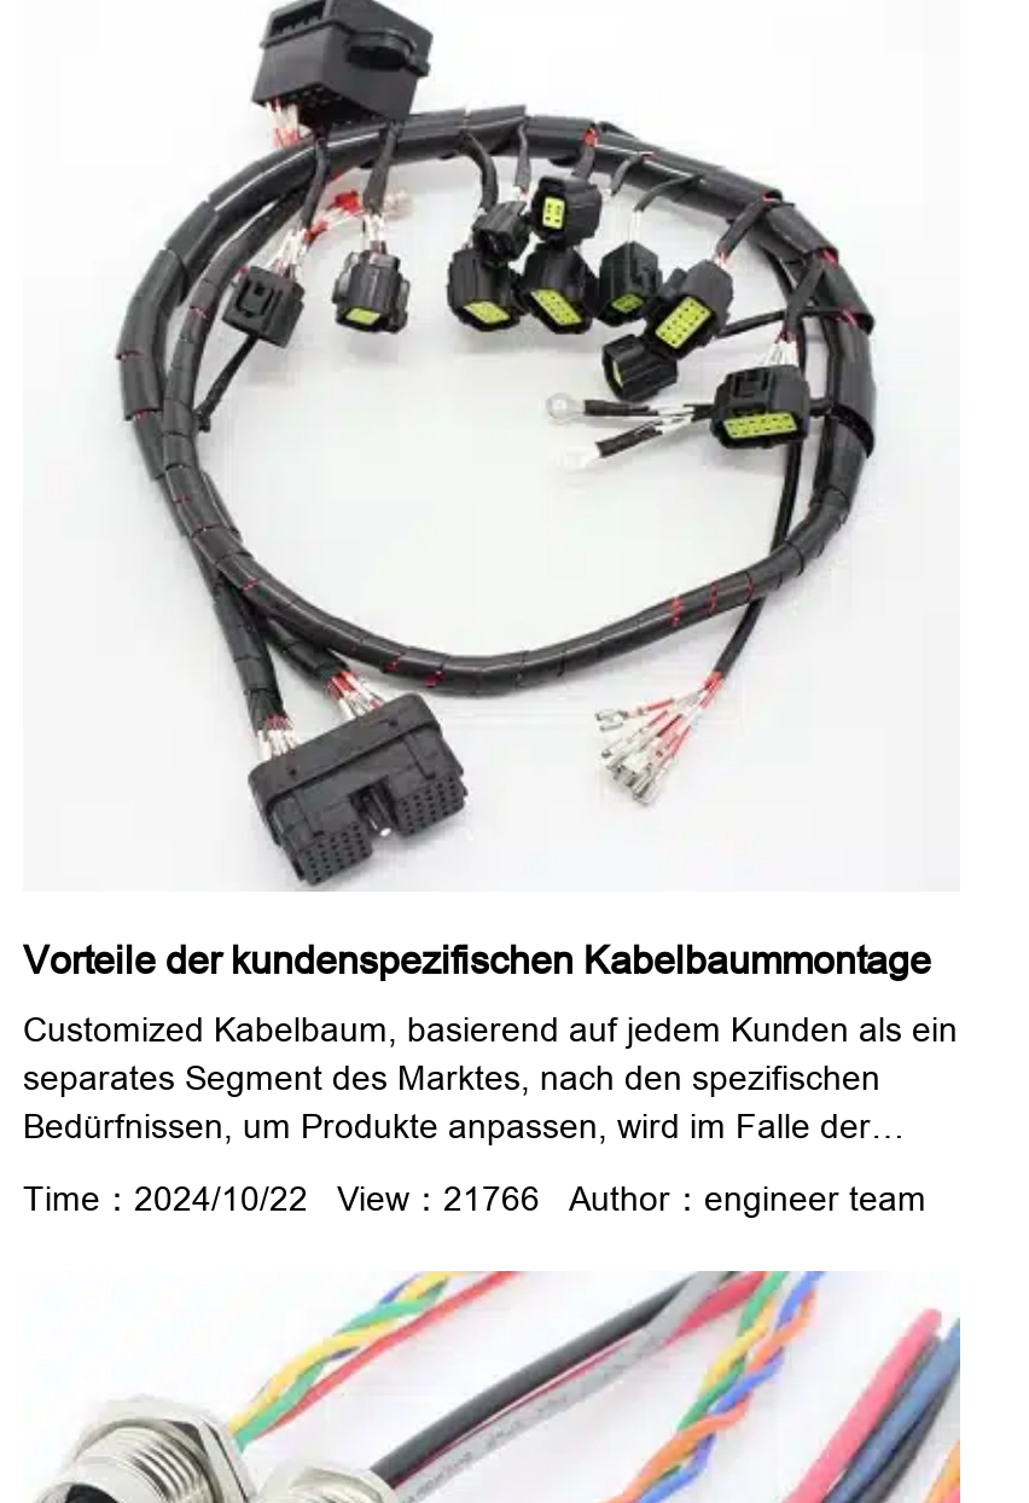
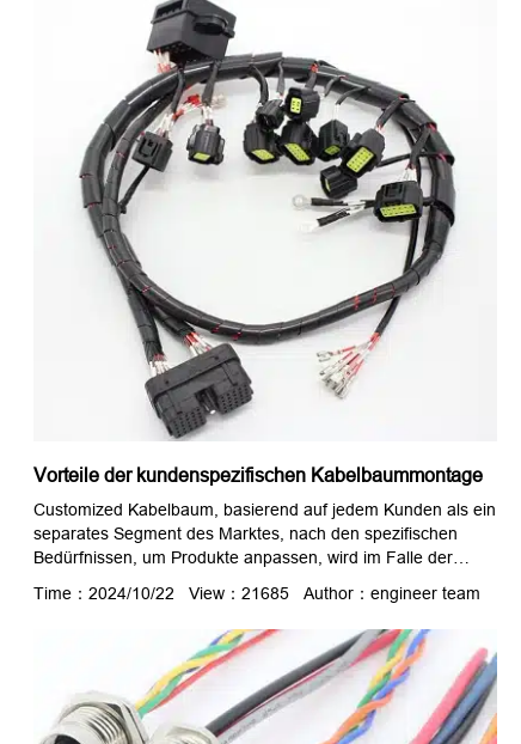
- Time：2024/10/22 View：21766 Author：engineer team
+ Time：2024/10/22 View：21685 Author：engineer team
